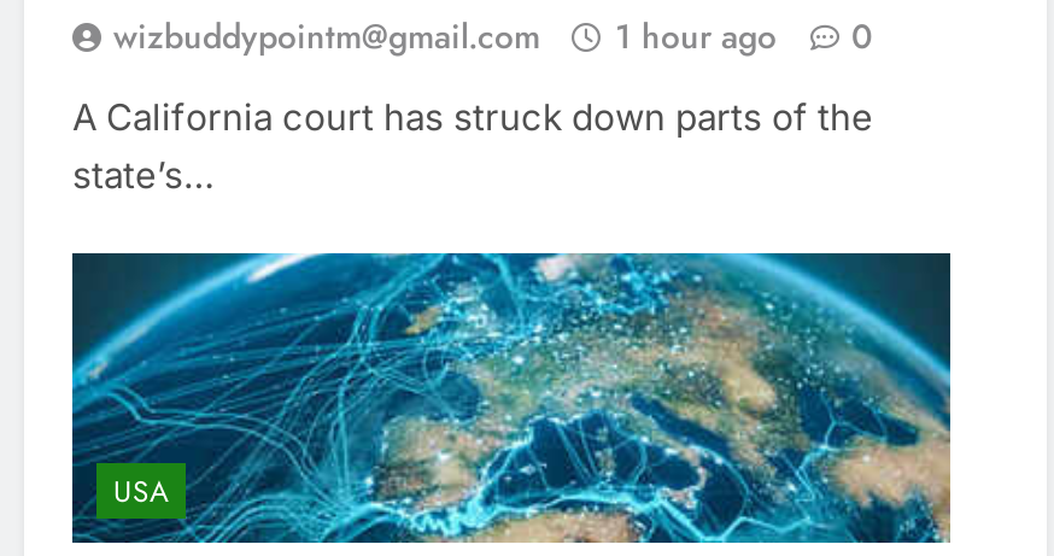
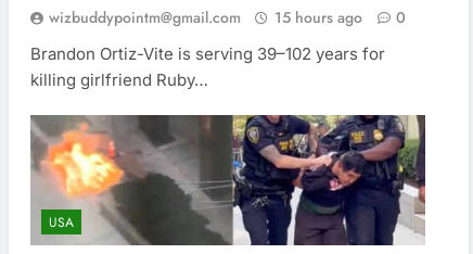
- wizbuddypointm@gmail.com 1 hour ago 0
+ wizbuddypointm@gmail.com 15 hours ago 0

- A California court has struck down parts of the
- state’s…
+ Brandon Ortiz-Vite is serving 39–102 years for
+ killing girlfriend Ruby…

- [image]
+ [image]
